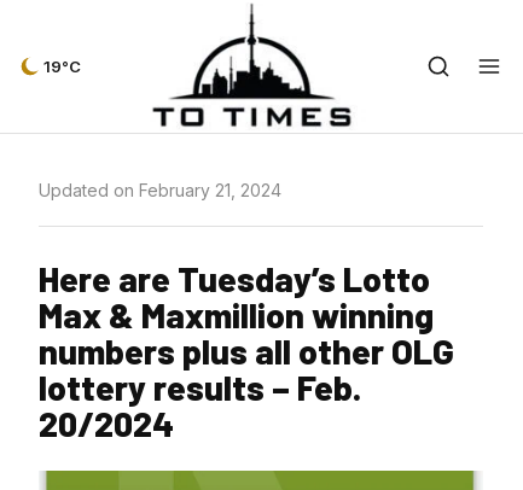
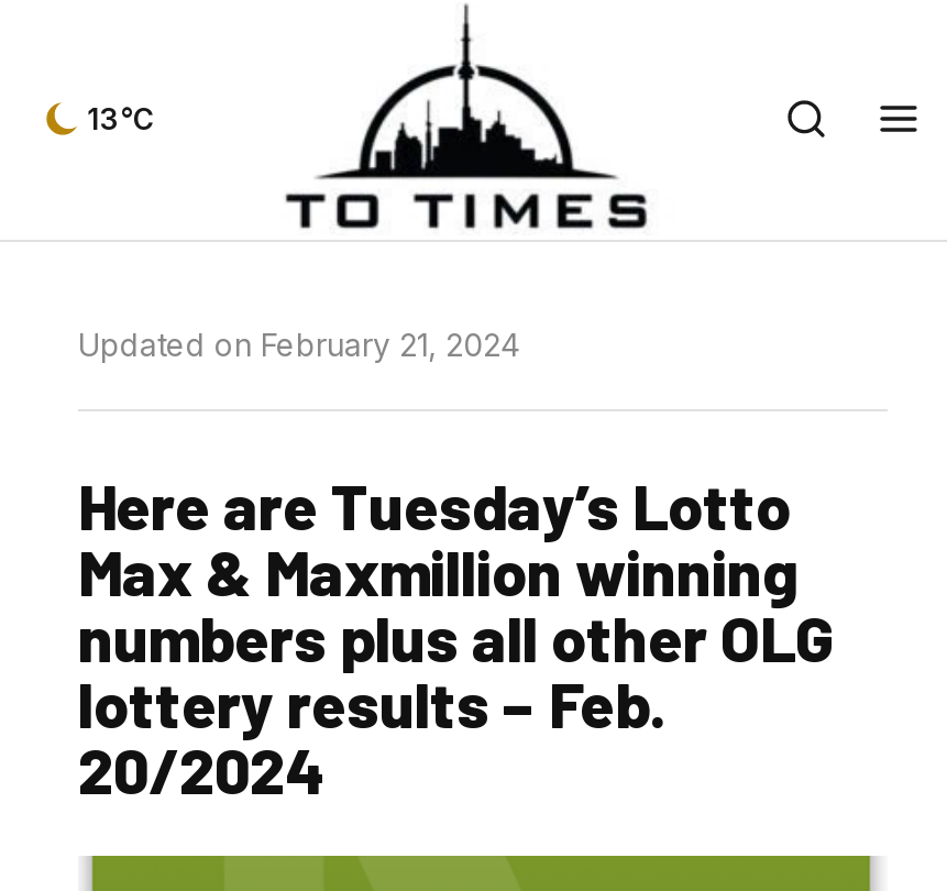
- 19°C
+ 13°C
